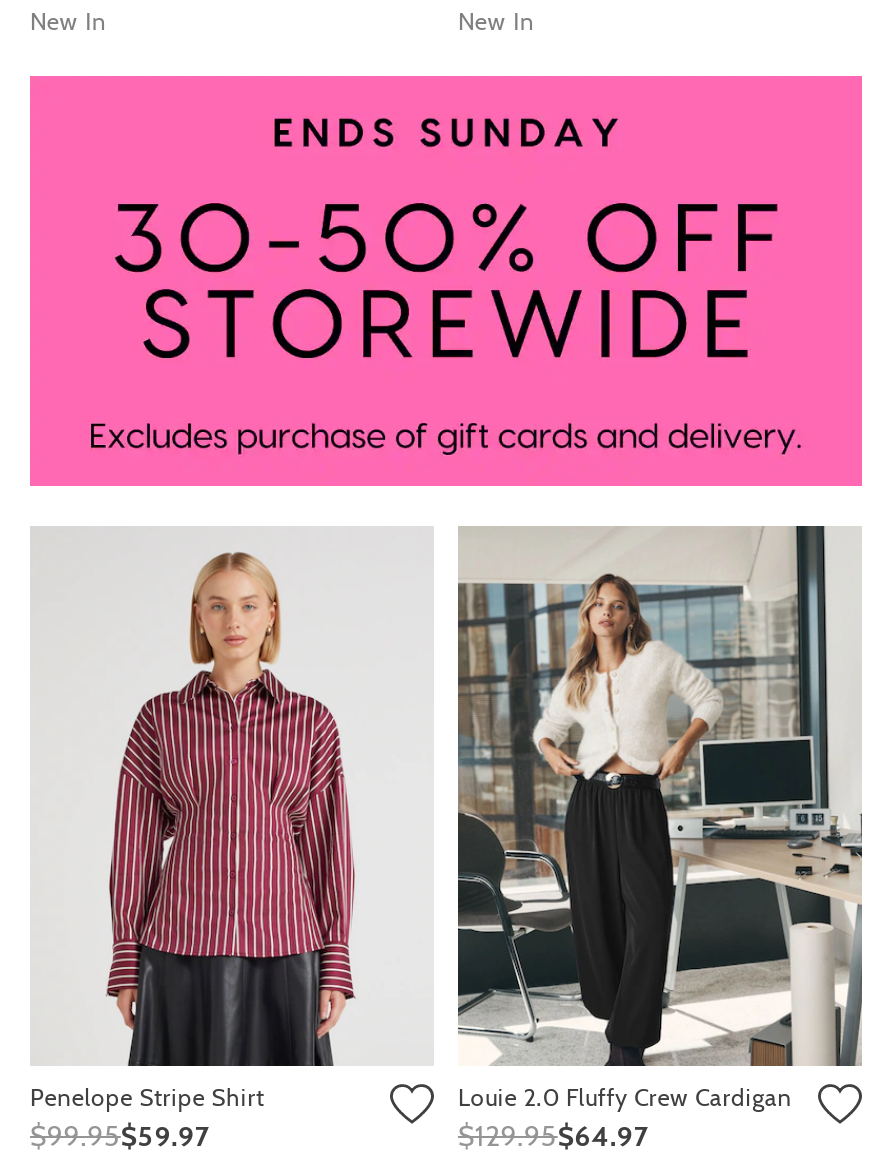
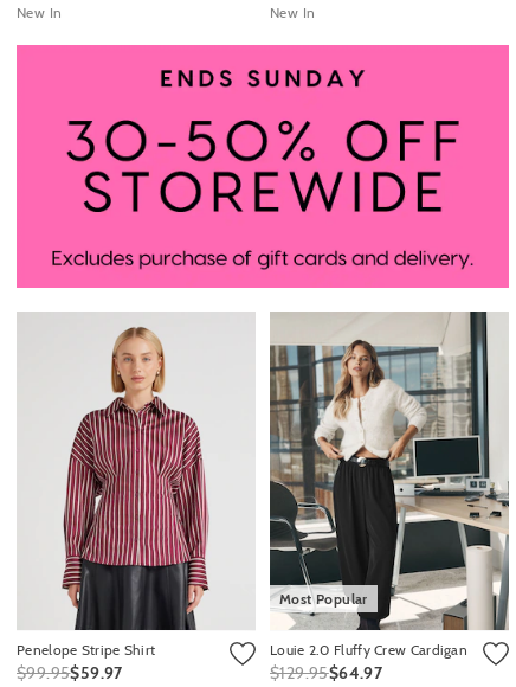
+ Most Popular
